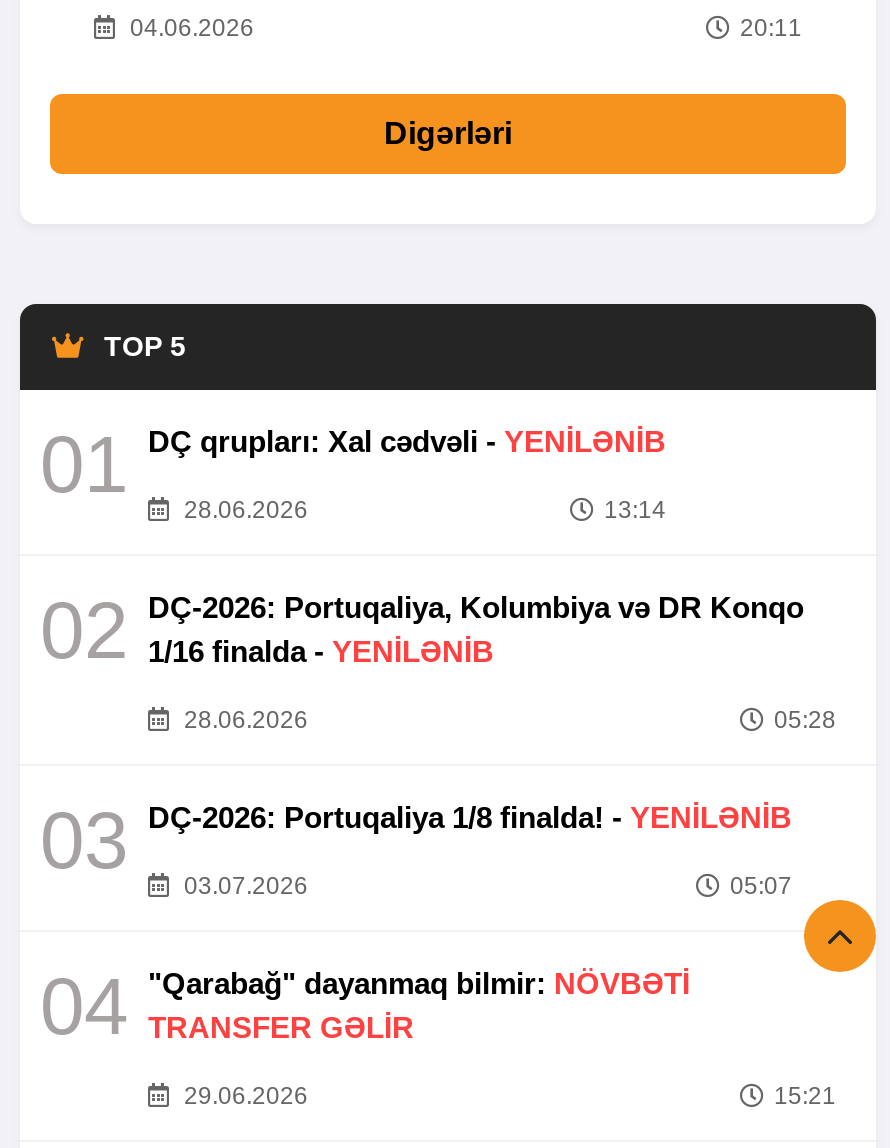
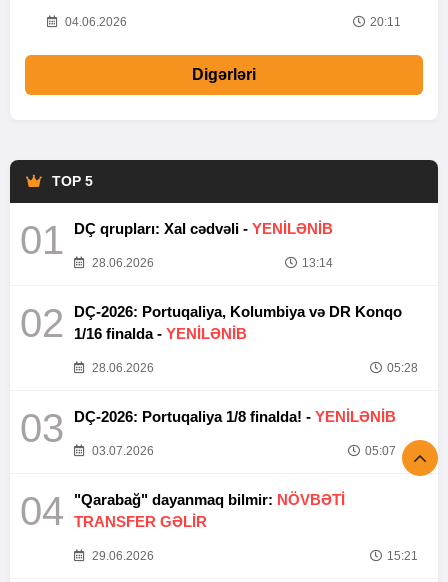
- [image]
+ [image]
